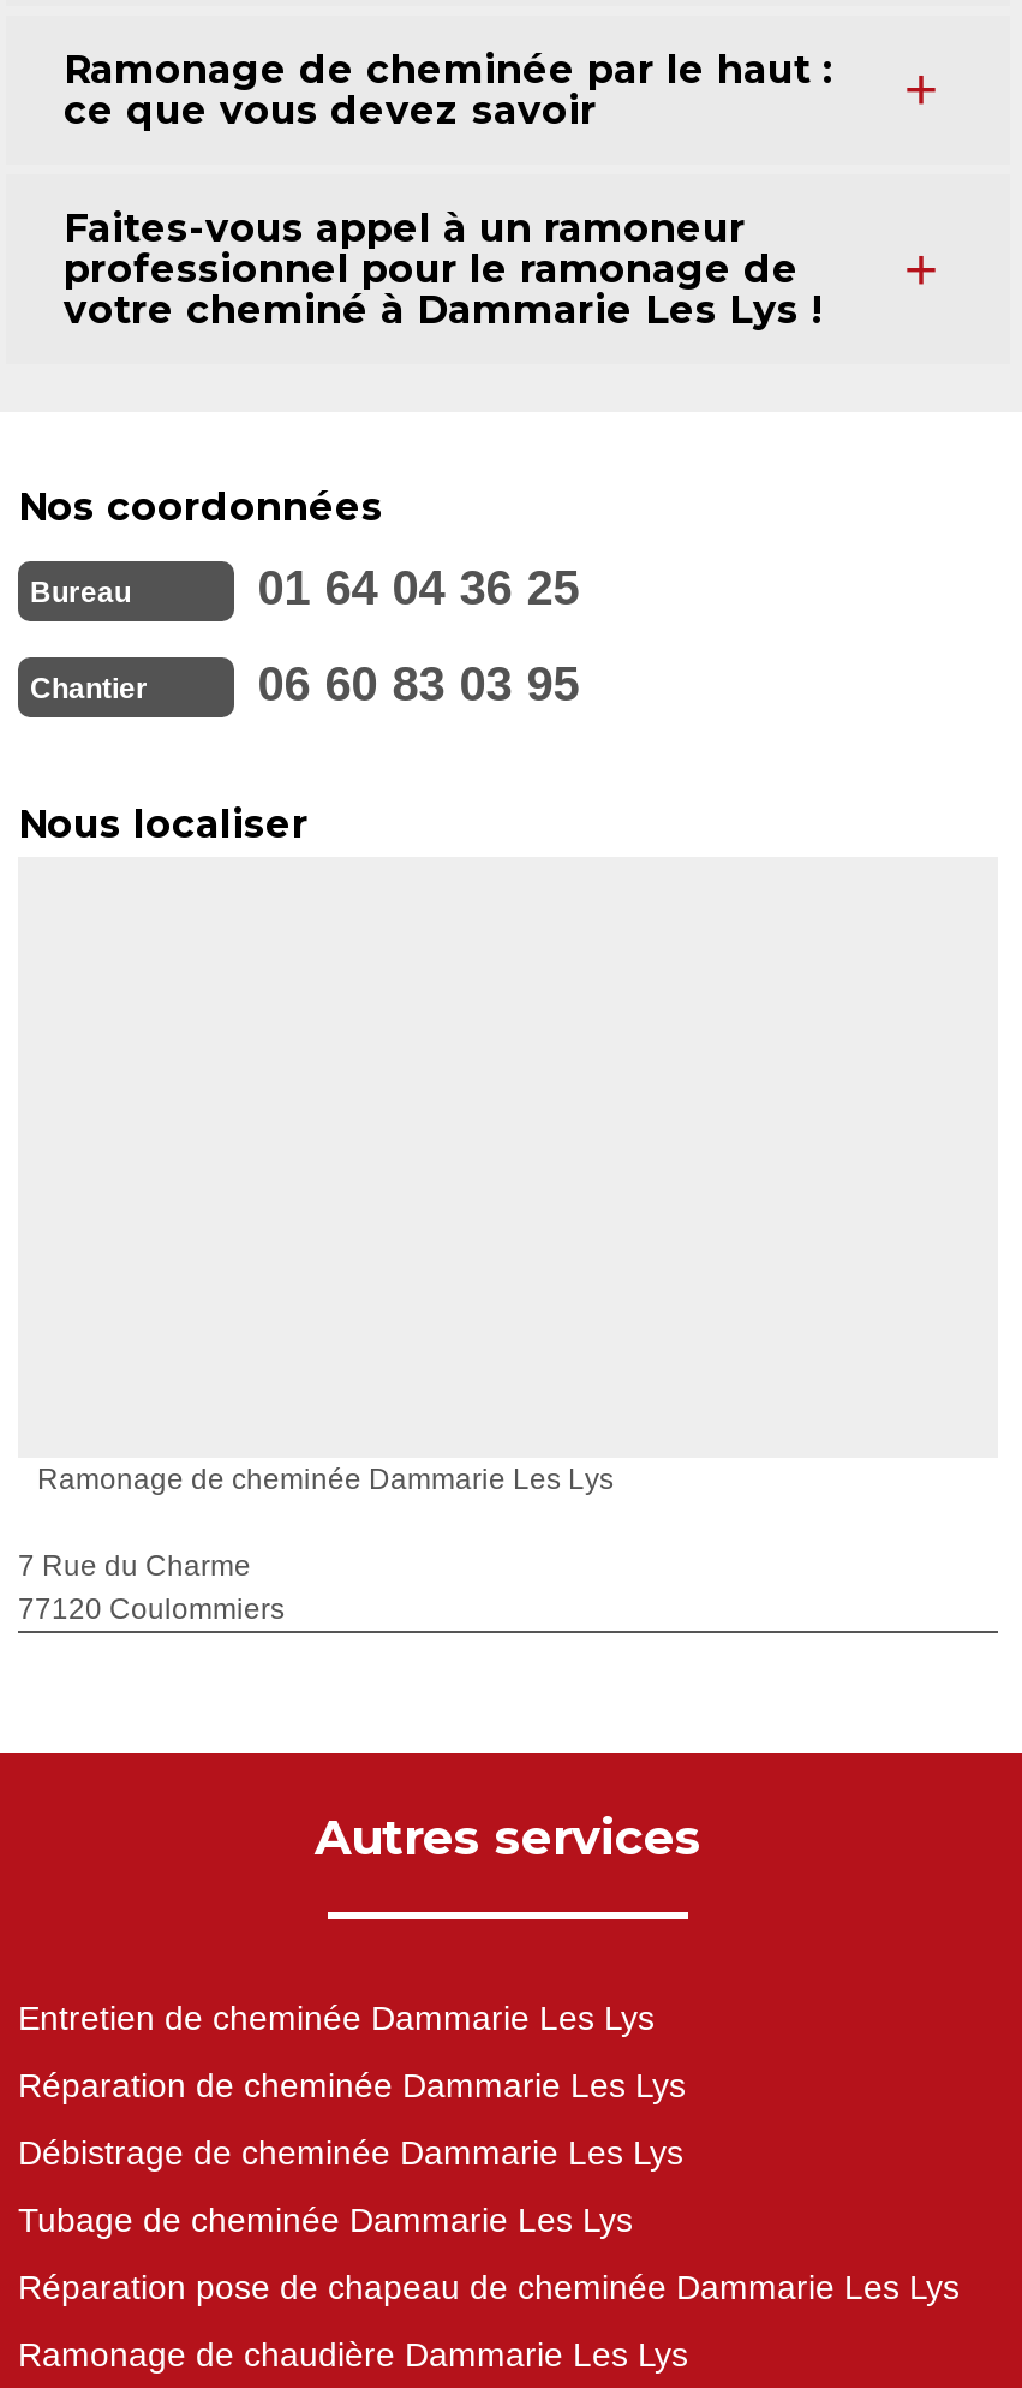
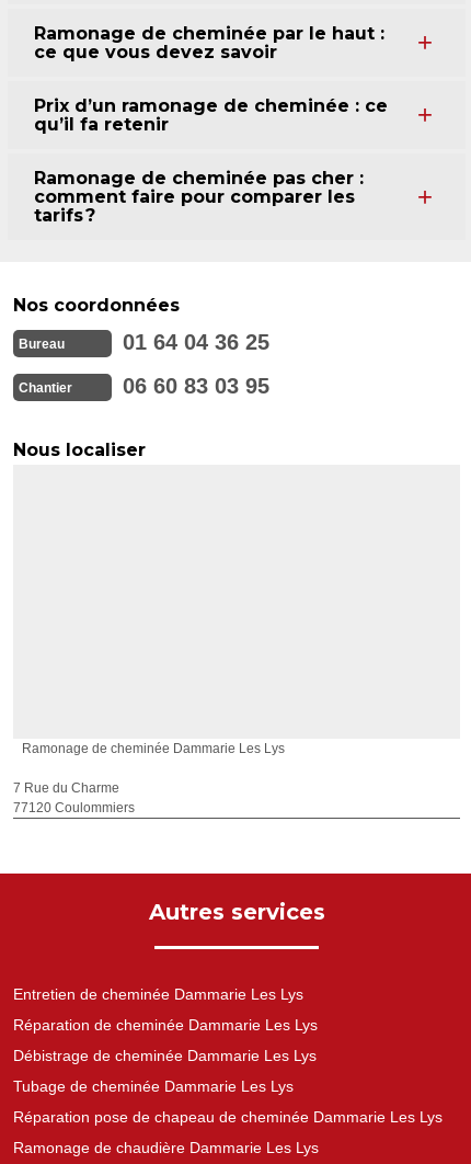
- Faites-vous appel à un ramoneur
- professionnel pour le ramonage de
- votre cheminé à Dammarie Les Lys !
+ Prix d’un ramonage de cheminée : ce
+ qu’il fa retenir
+ Ramonage de cheminée pas cher :
+ comment faire pour comparer les
+ tarifs ?
